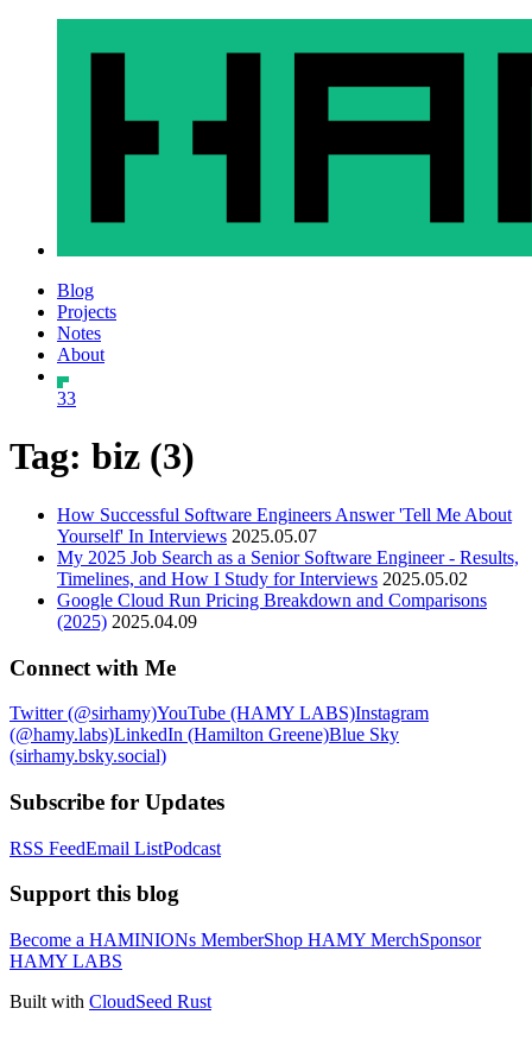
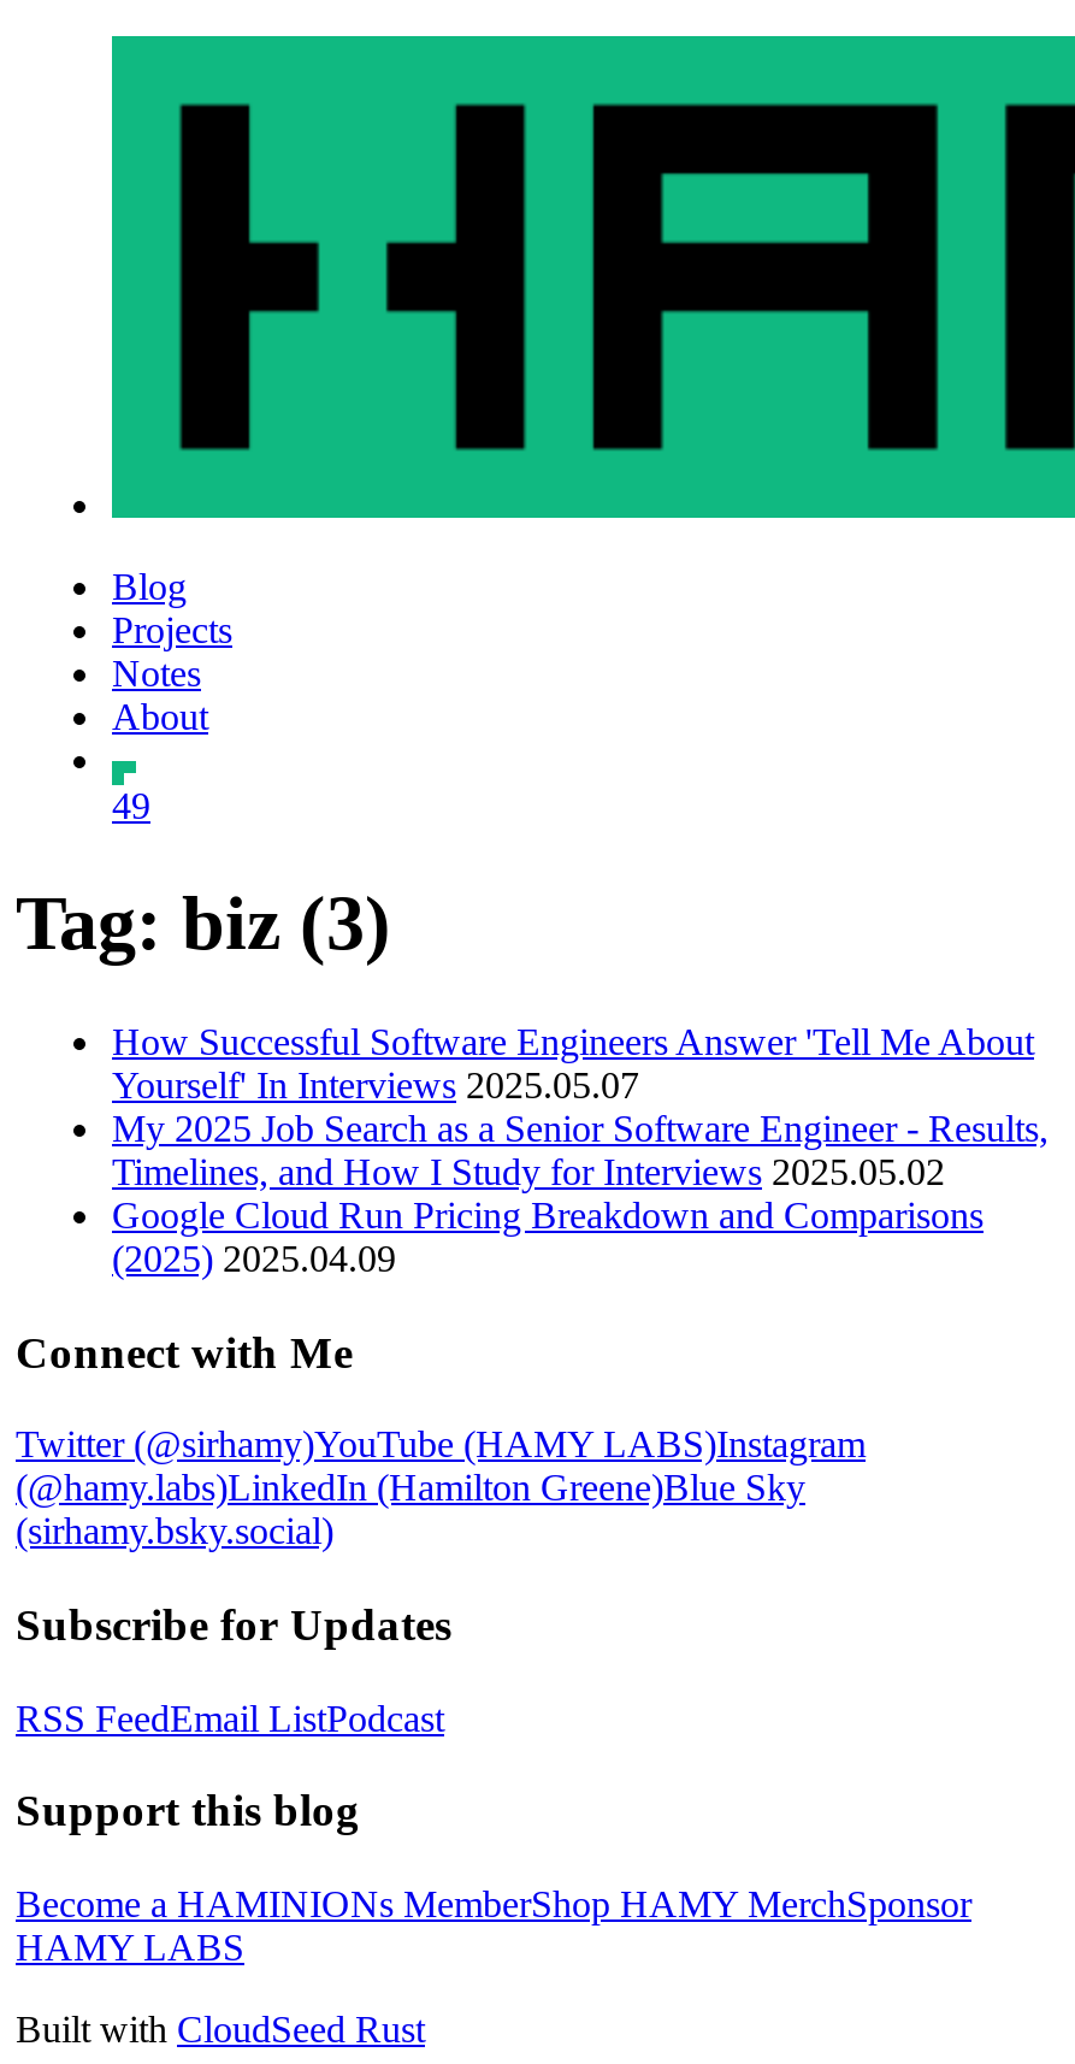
- 33
+ 49
